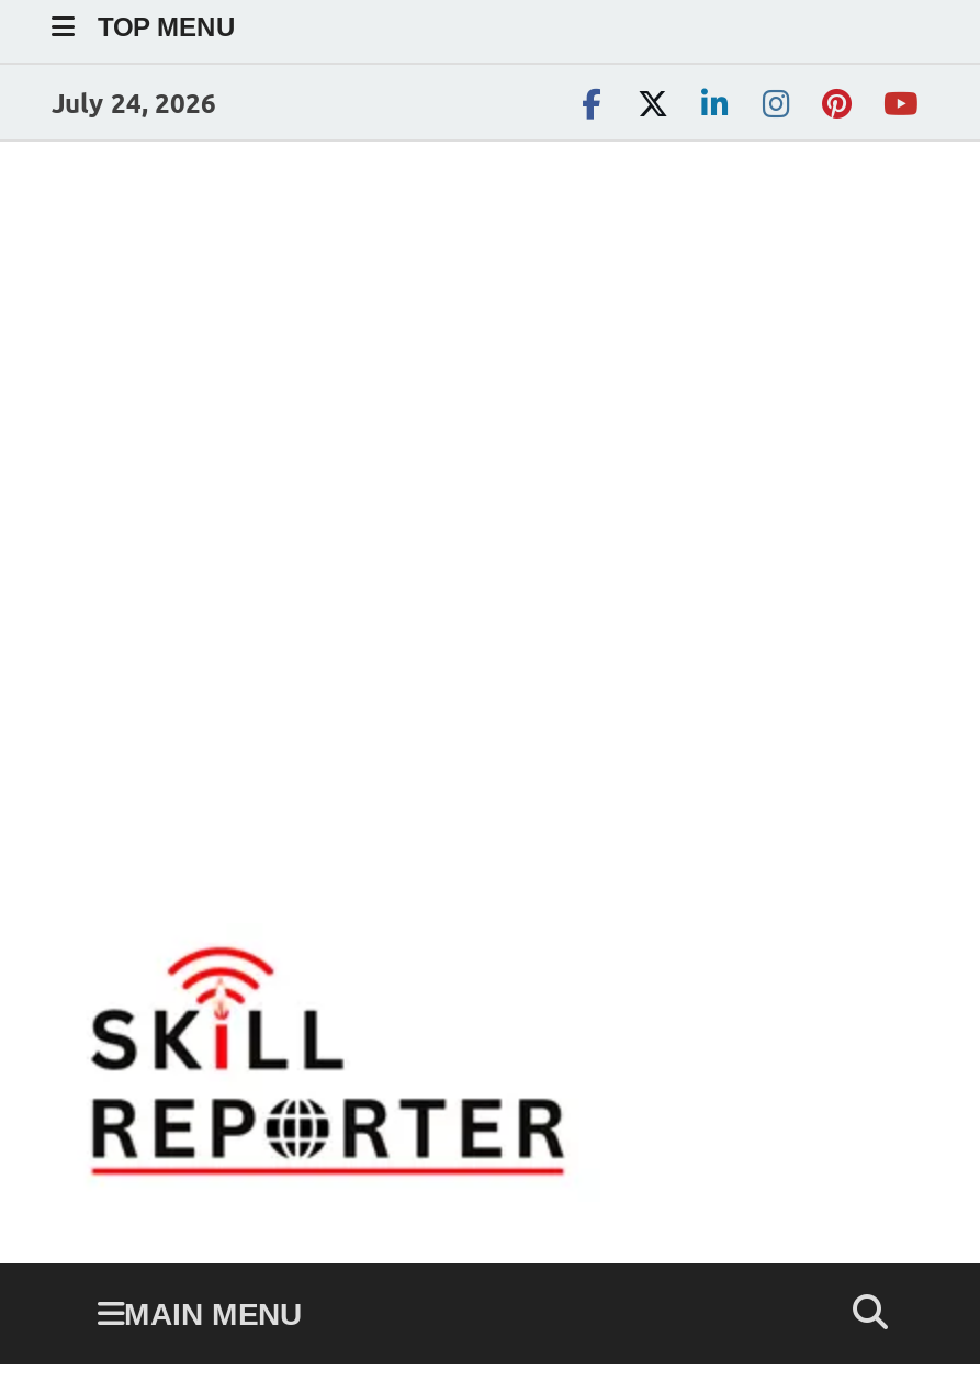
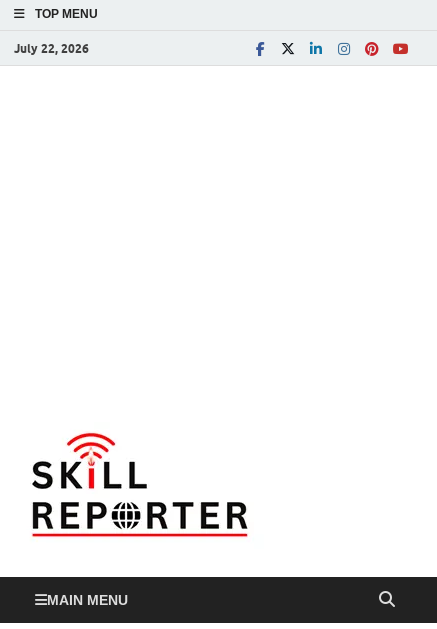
- July 24, 2026
+ July 22, 2026
